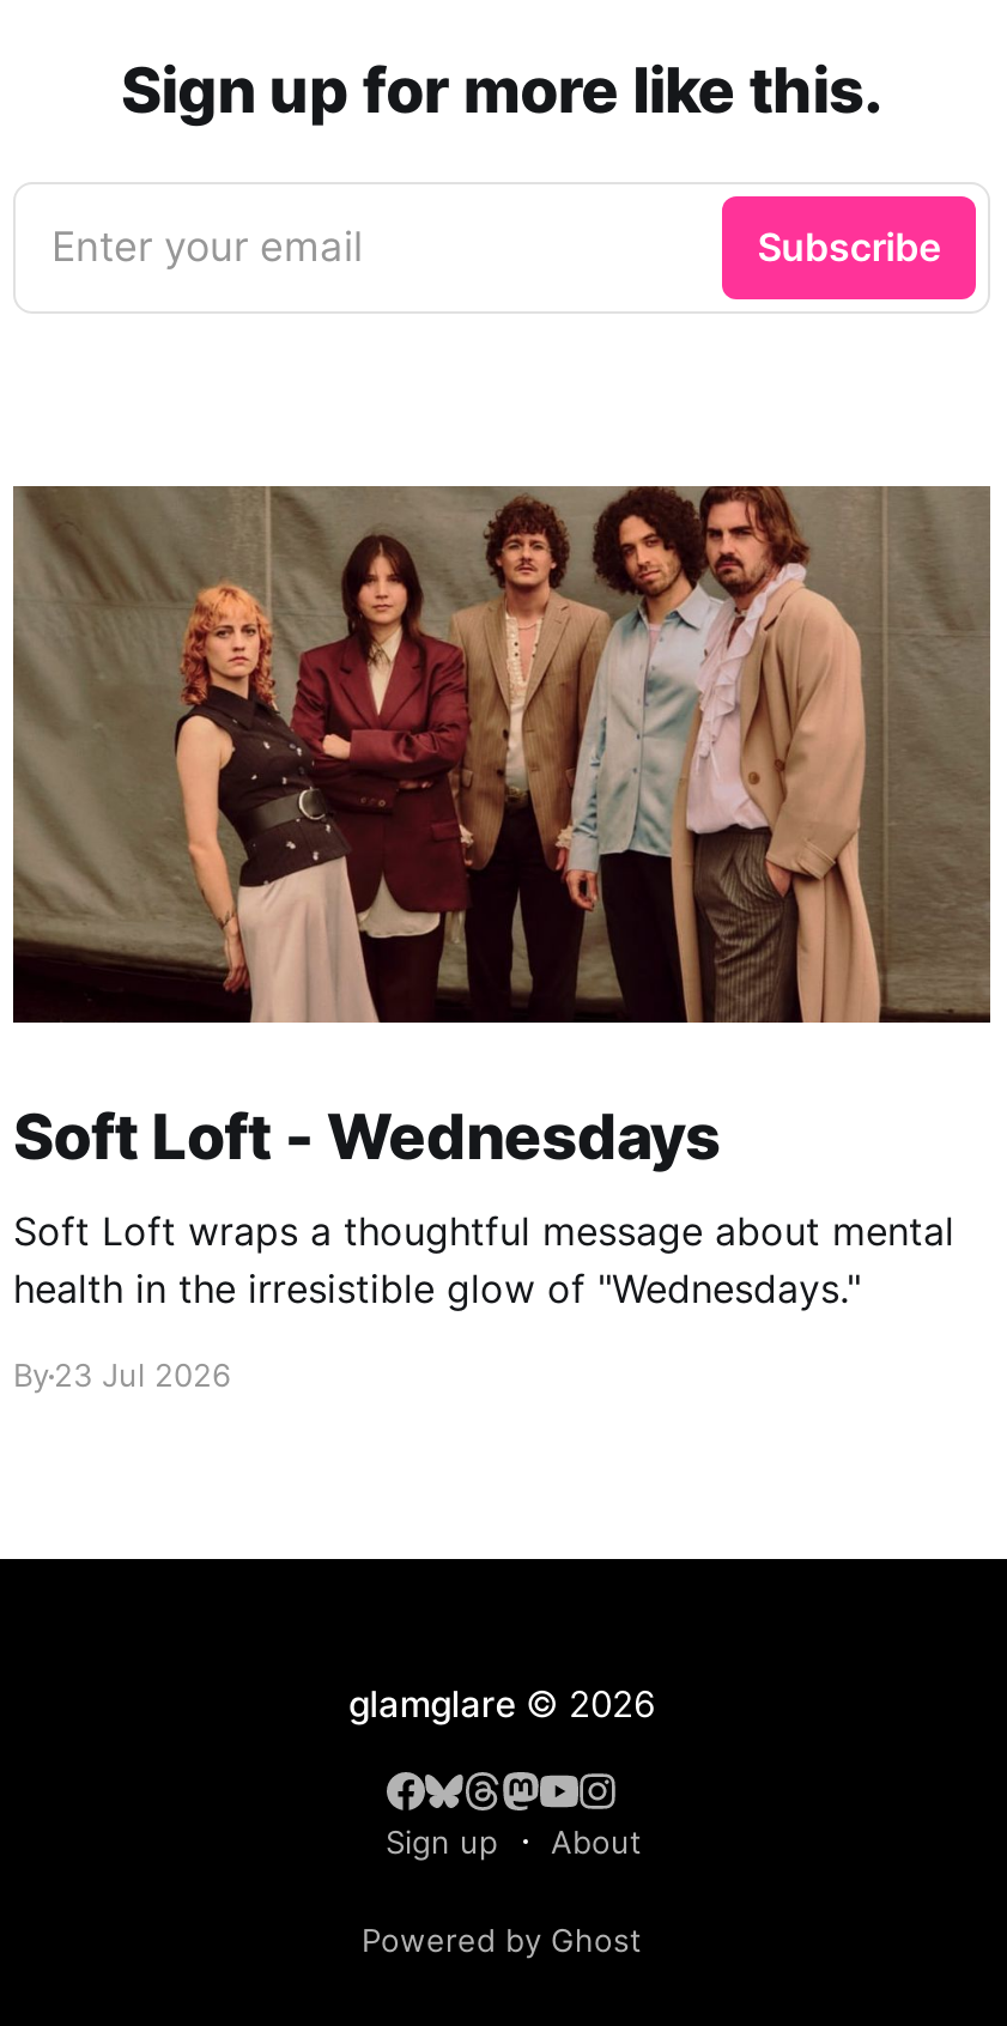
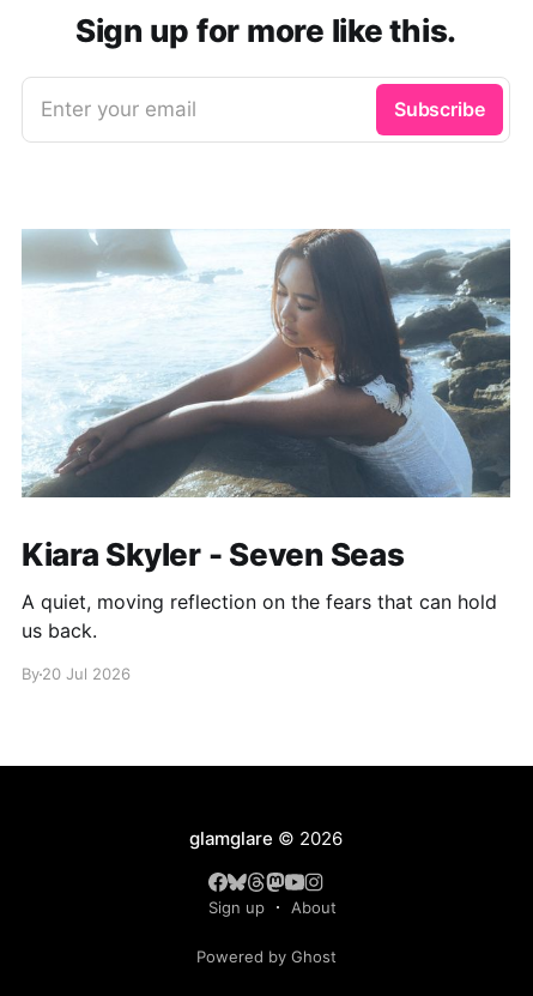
- [image]
- Soft Loft - Wednesdays
+ [image]
+ Kiara Skyler - Seven Seas

- Soft Loft wraps a thoughtful message about mental
- health in the irresistible glow of "Wednesdays."
+ A quiet, moving reflection on the fears that can hold
+ us back.

- By 23 Jul 2026
+ By 20 Jul 2026
